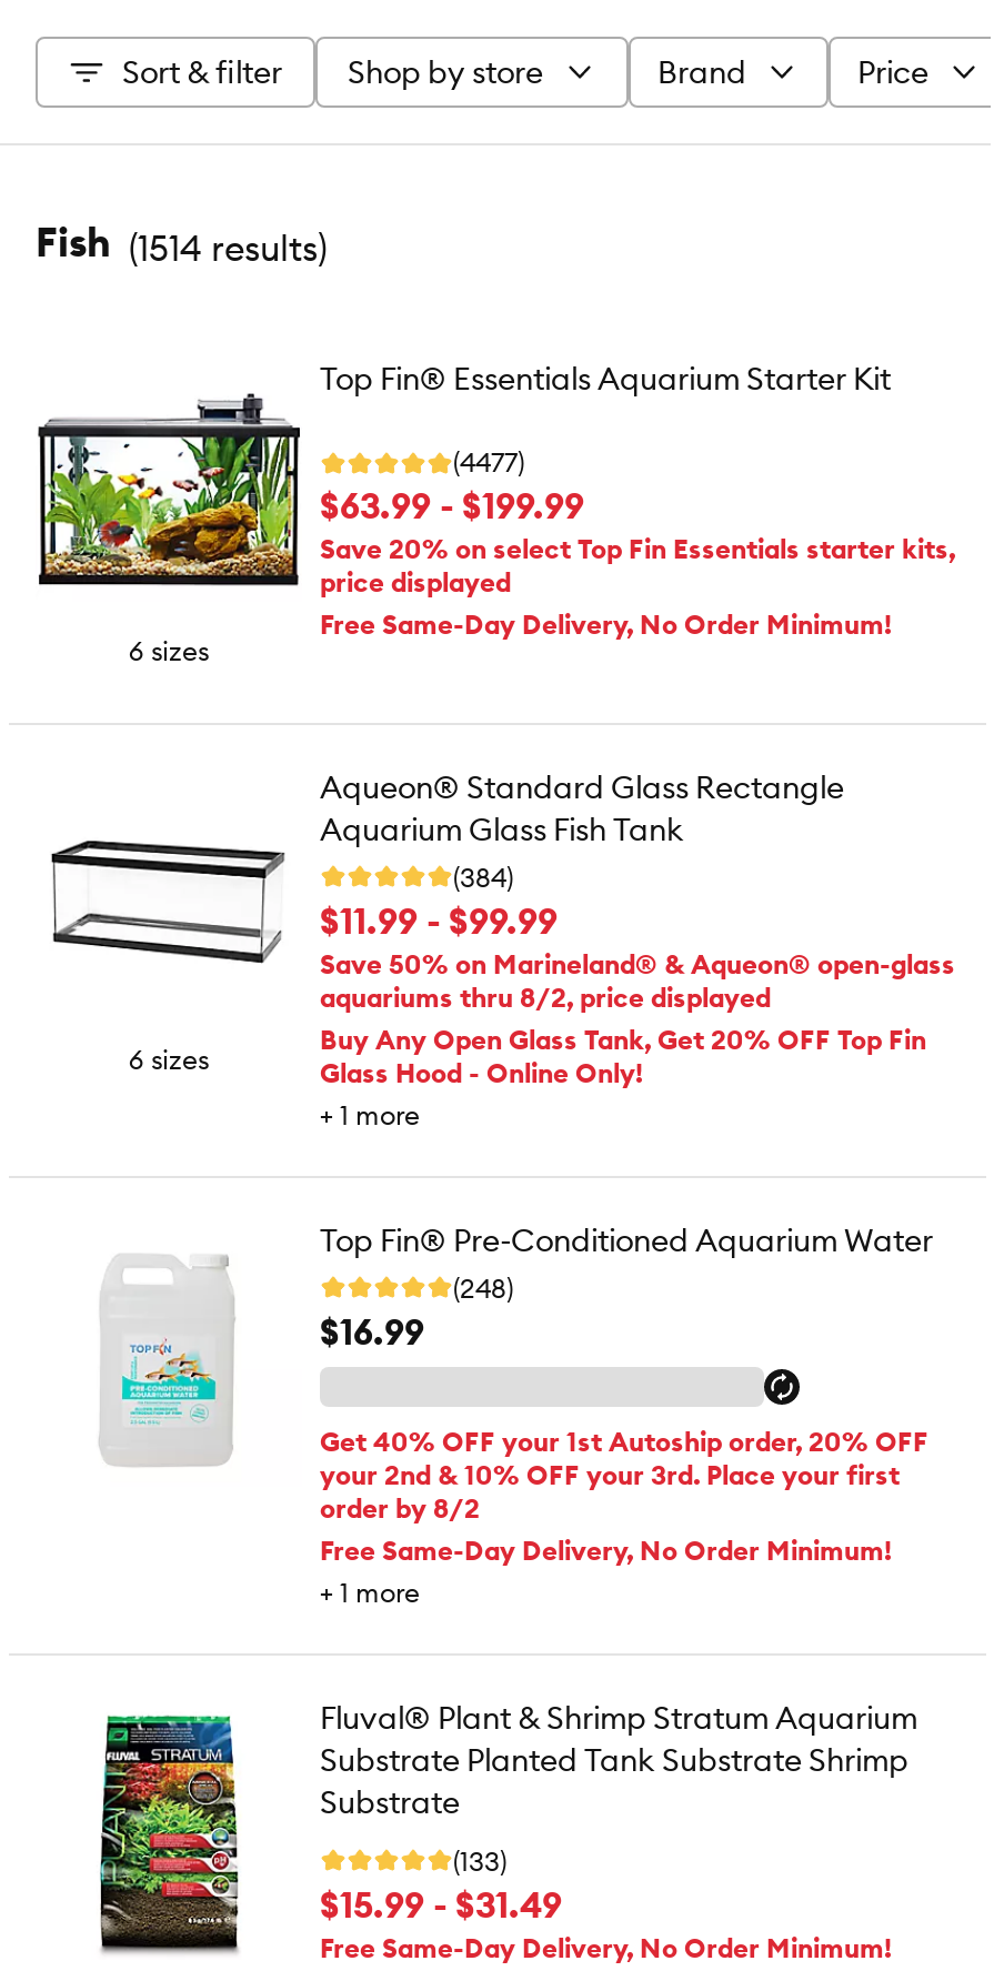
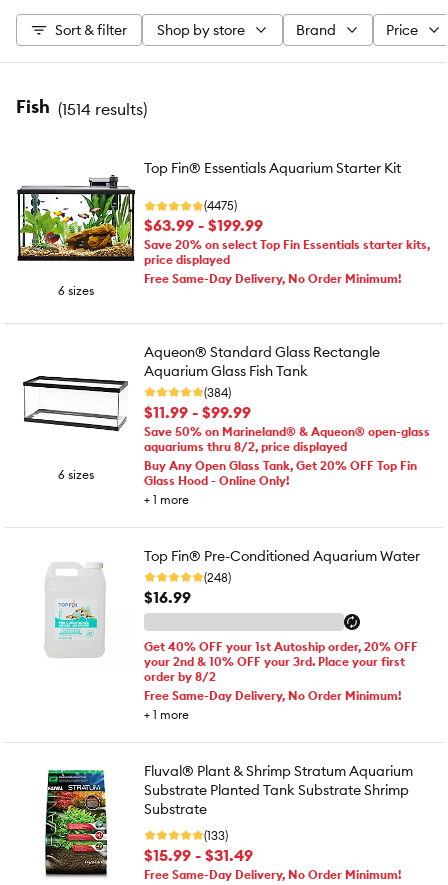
- (4477)
+ (4475)
